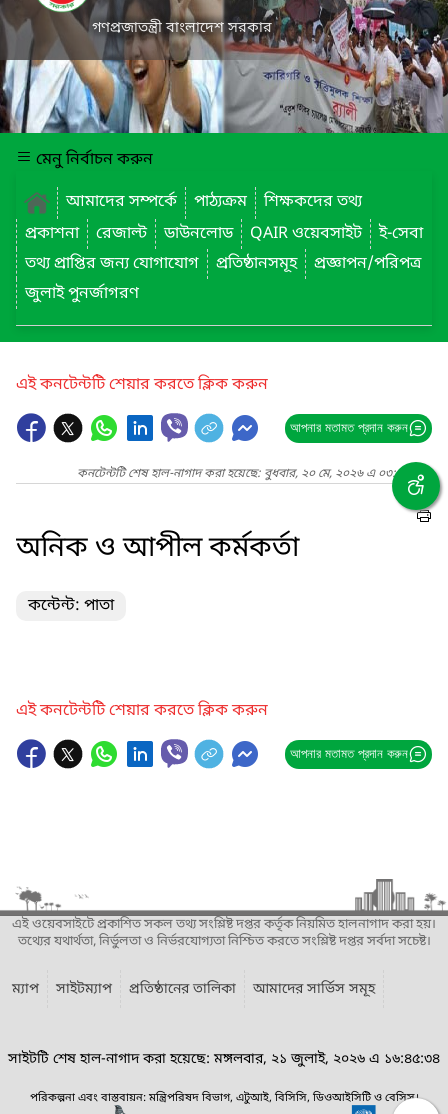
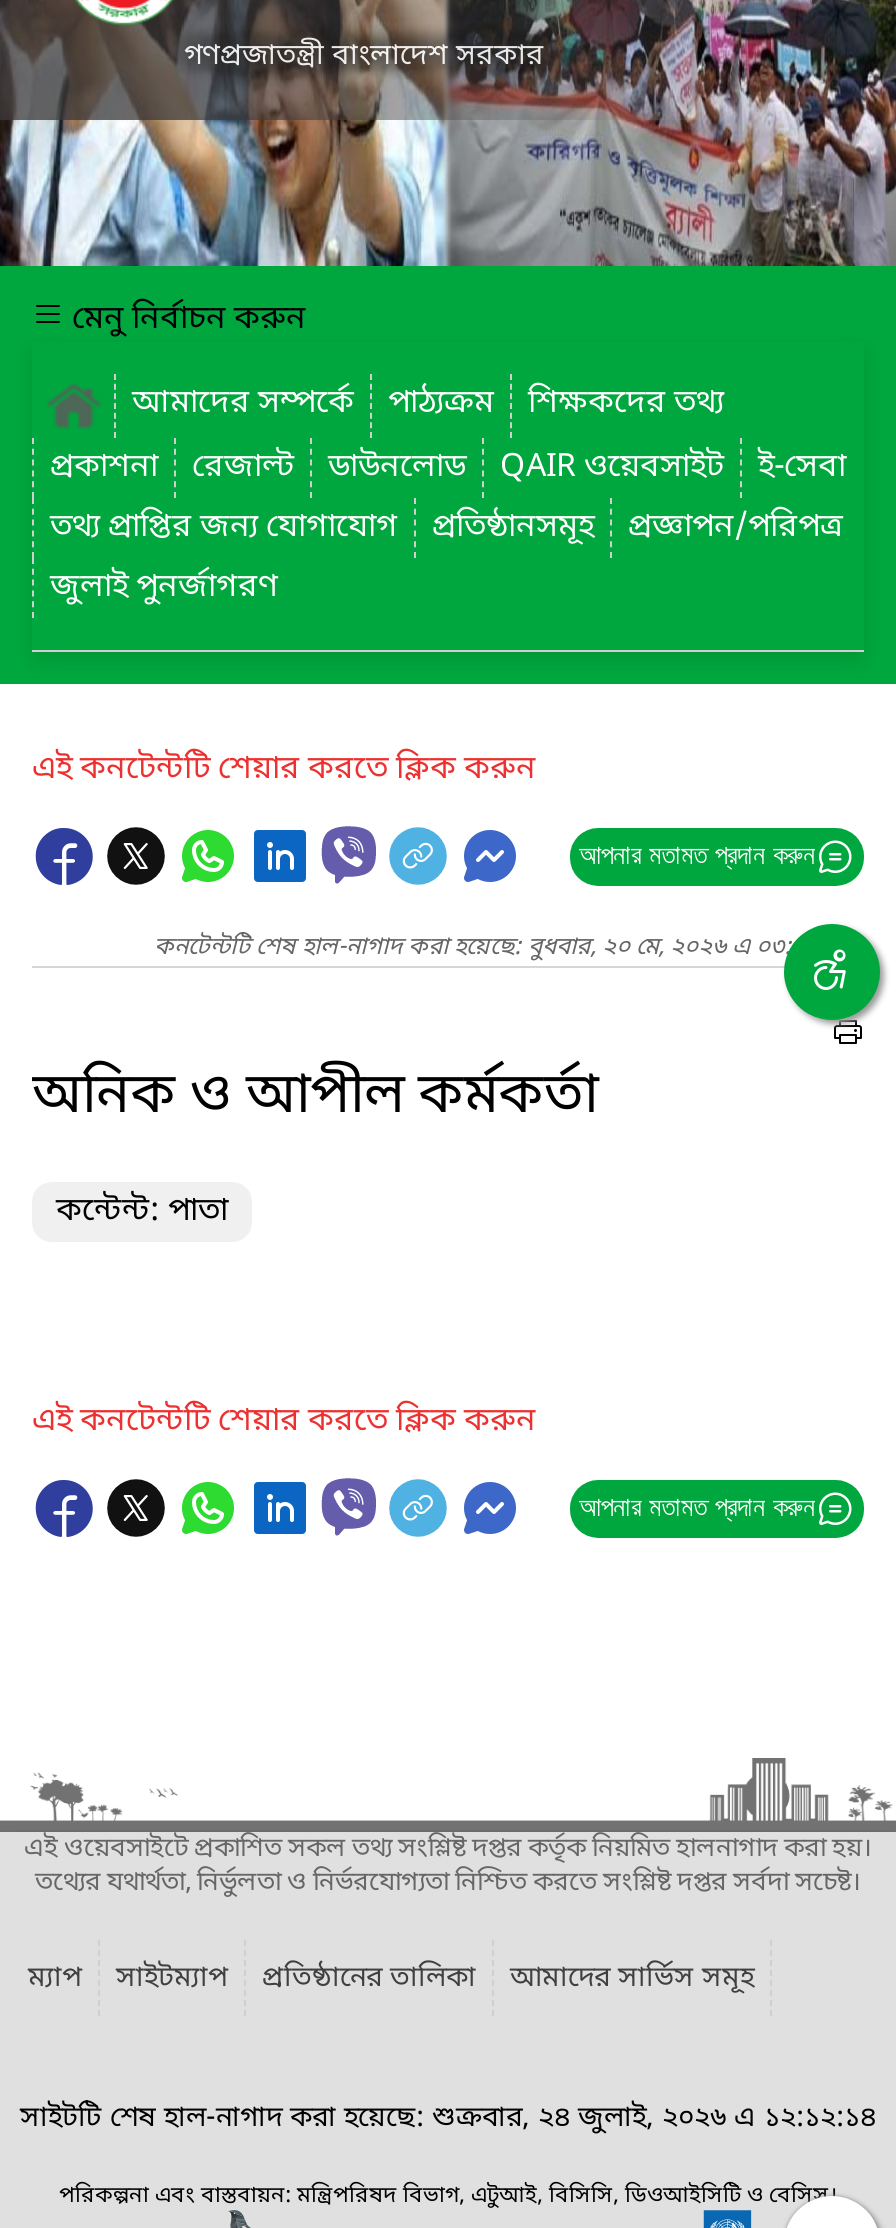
- সাইটটি শেষ হাল-নাগাদ করা হয়েছে: মঙ্গলবার, ২১ জুলাই, ২০২৬ এ ১৬:৪৫:৩৪
+ সাইটটি শেষ হাল-নাগাদ করা হয়েছে: শুক্রবার, ২৪ জুলাই, ২০২৬ এ ১২:১২:১৪
